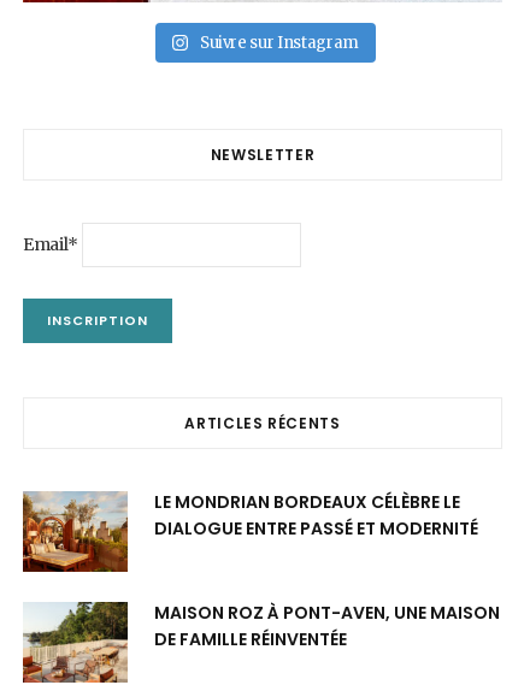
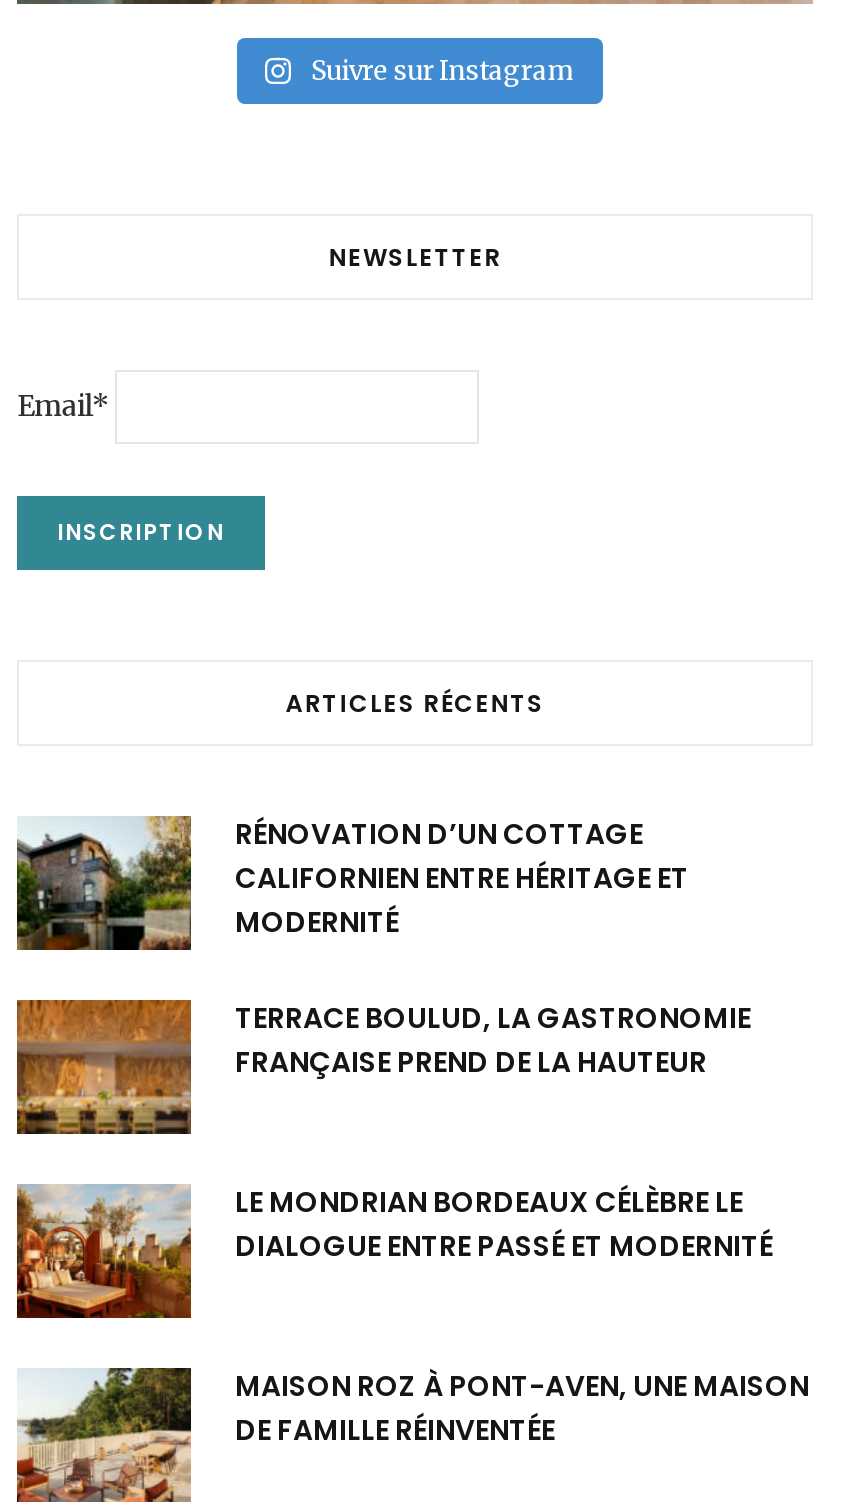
+ [image]
+ RÉNOVATION D’UN COTTAGE
+ CALIFORNIEN ENTRE HÉRITAGE ET
+ MODERNITÉ
+ TERRACE BOULUD, LA GASTRONOMIE
+ FRANÇAISE PREND DE LA HAUTEUR

+ [image]
